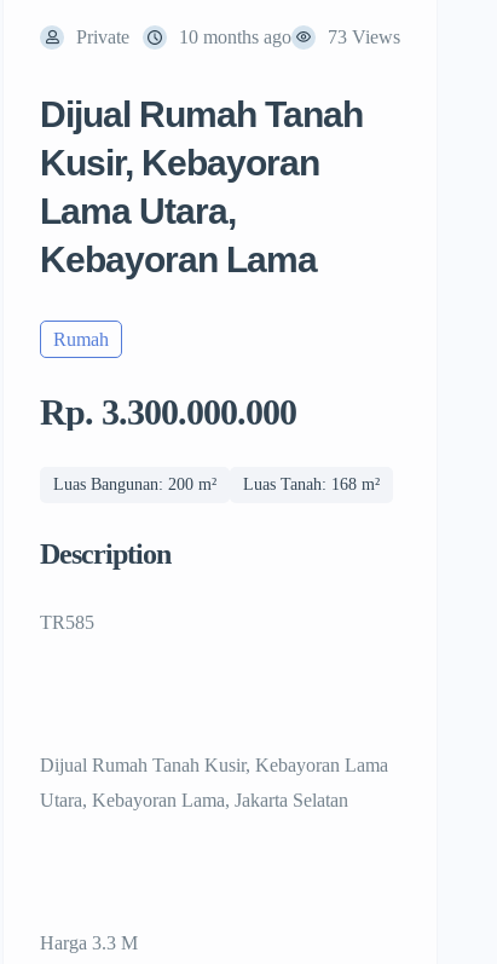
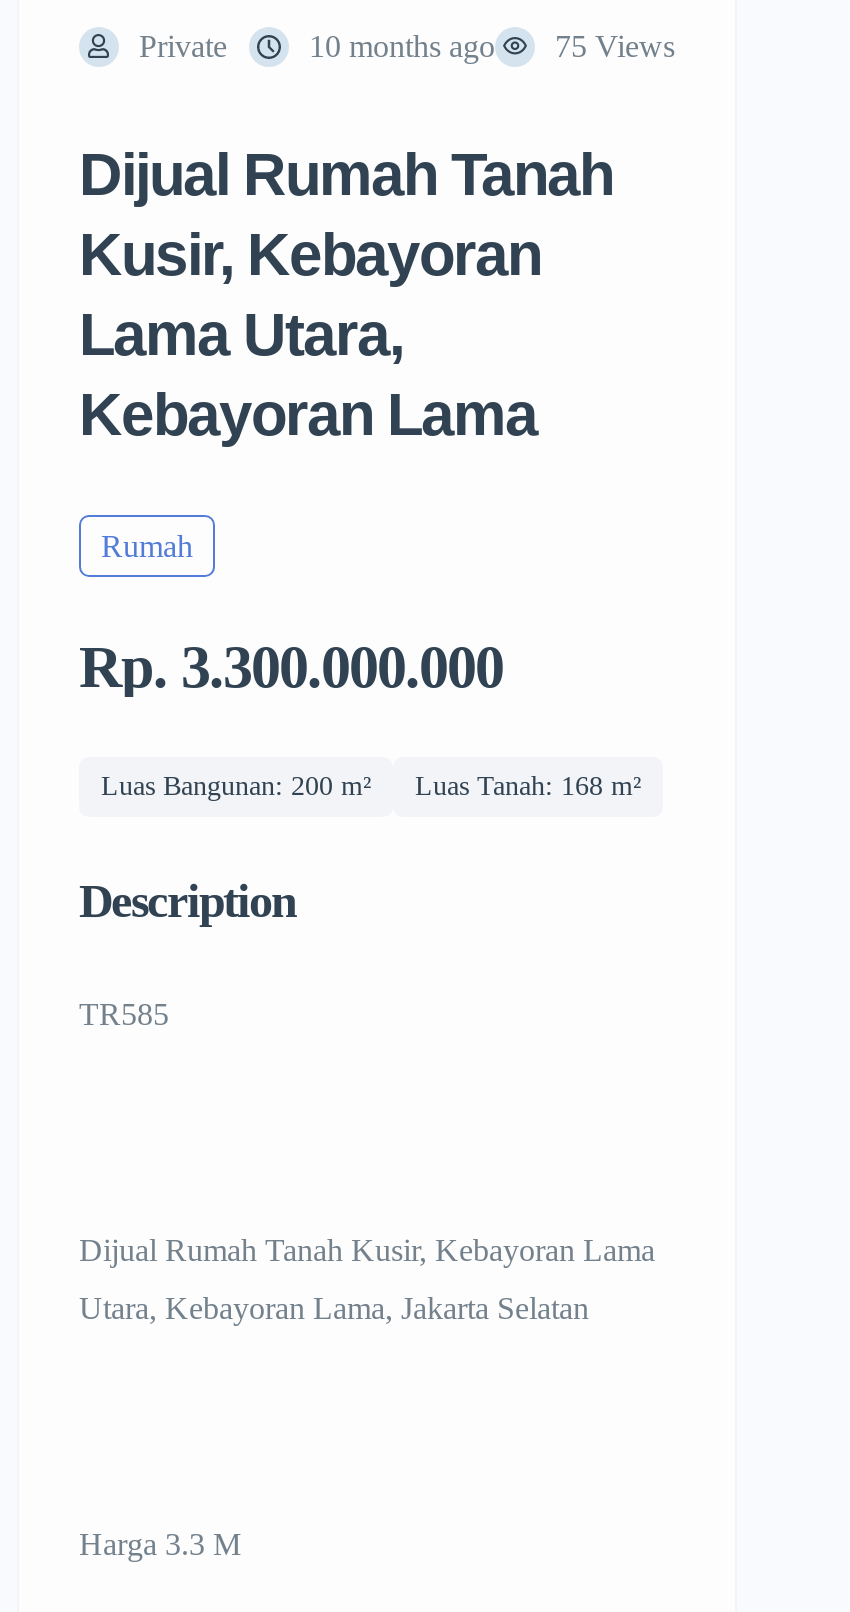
- 10 months ago 73 Views
+ 10 months ago 75 Views
